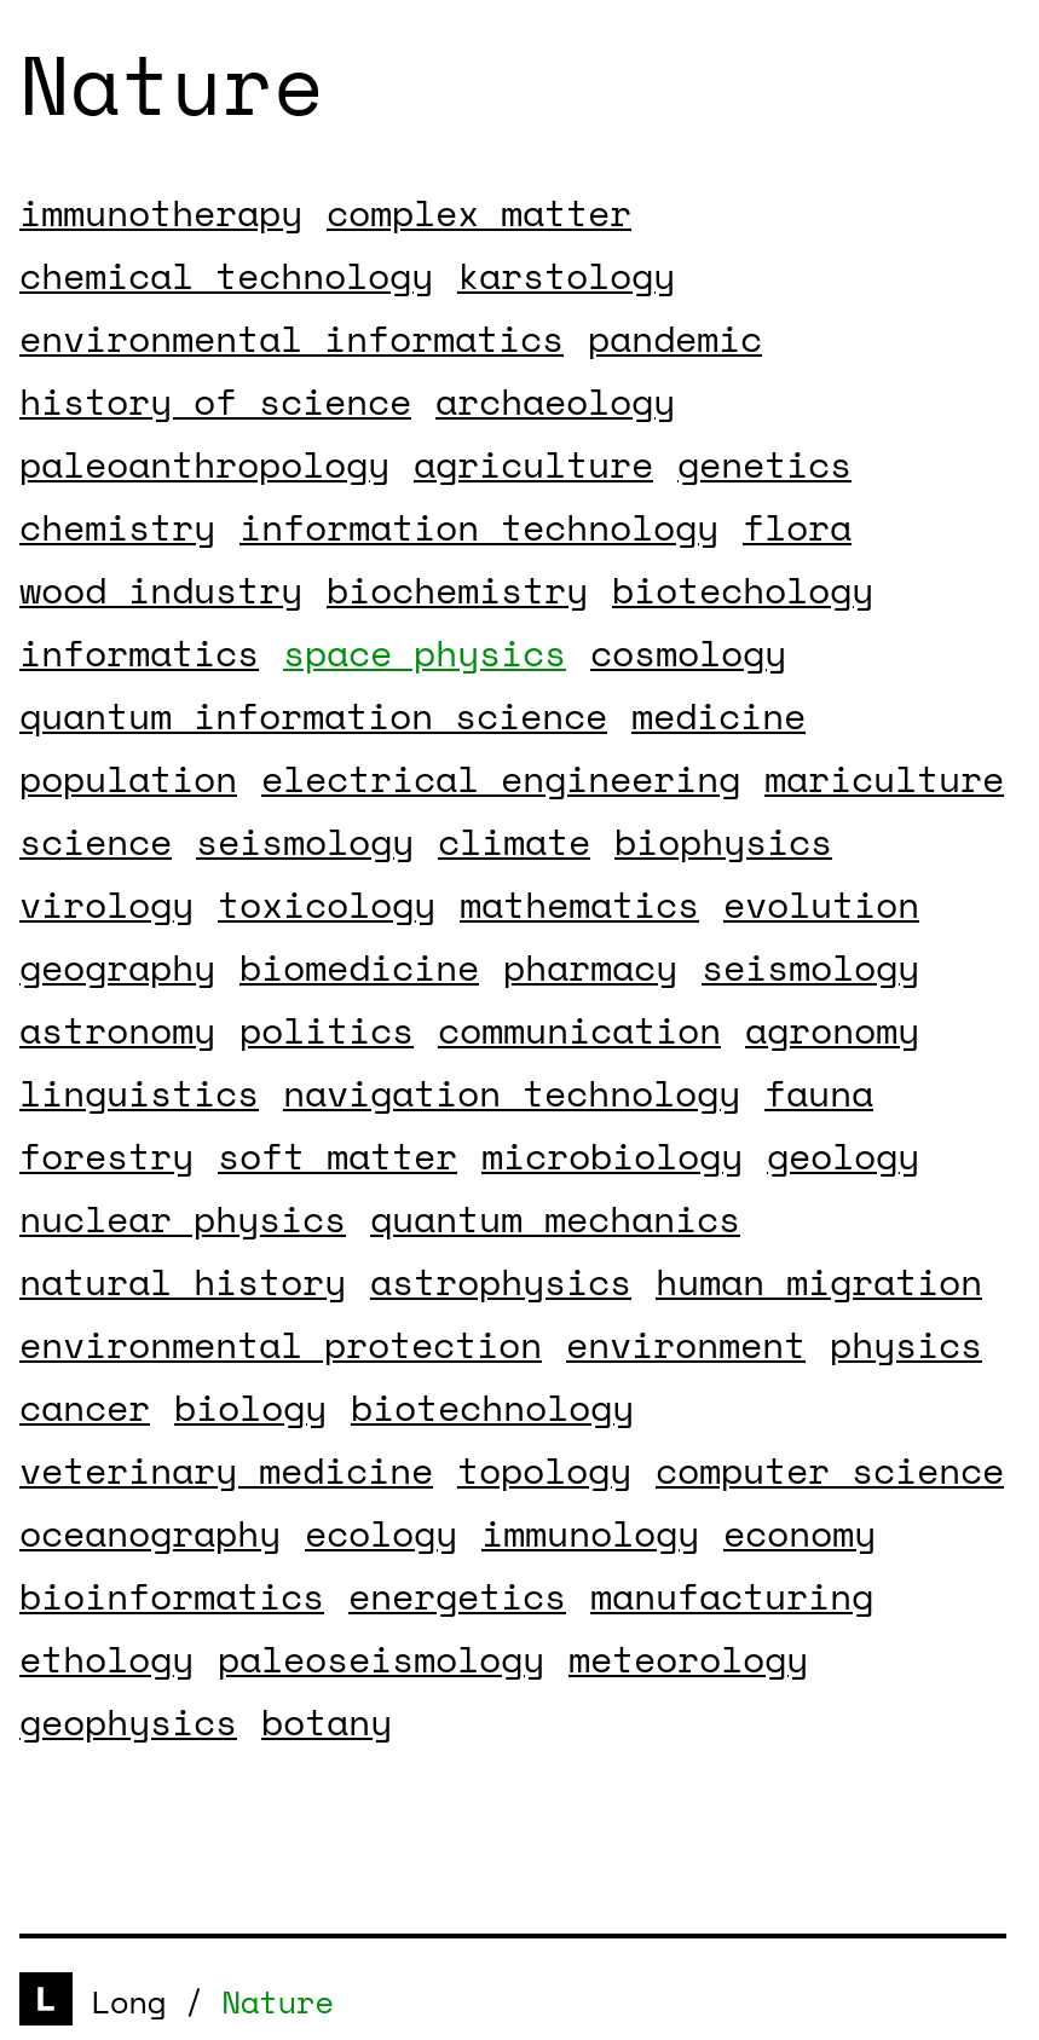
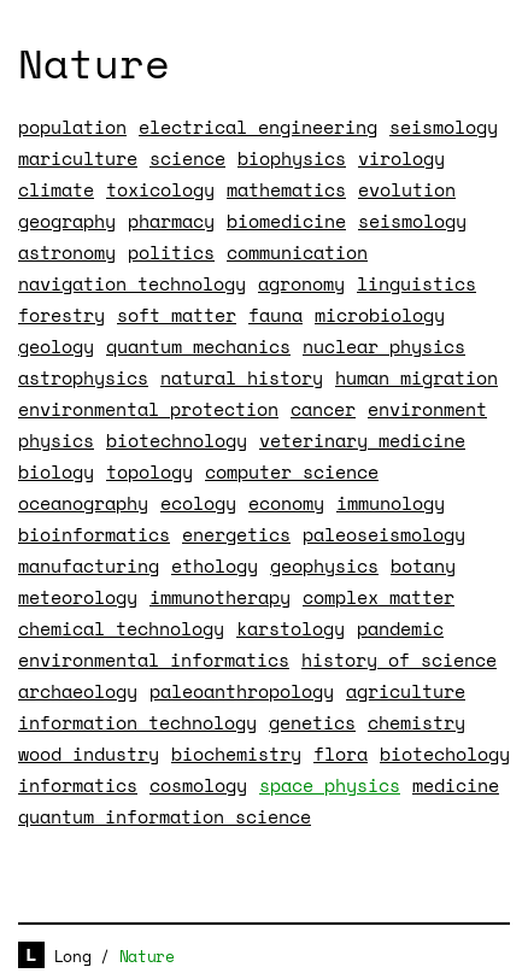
- immunotherapy complex matter
- chemical technology karstology
- environmental informatics pandemic
- history of science archaeology
- paleoanthropology agriculture genetics
- chemistry information technology flora
- wood industry biochemistry biotechology
- informatics space physics cosmology
- quantum information science medicine
- population electrical engineering mariculture
- science seismology climate biophysics
- virology toxicology mathematics evolution
- geography biomedicine pharmacy seismology
- astronomy politics communication agronomy
- linguistics navigation technology fauna
- forestry soft matter microbiology geology
- nuclear physics quantum mechanics
- natural history astrophysics human migration
- environmental protection environment physics
- cancer biology biotechnology
- veterinary medicine topology computer science
- oceanography ecology immunology economy
- bioinformatics energetics manufacturing
- ethology paleoseismology meteorology
- geophysics botany
+ population electrical engineering seismology
+ mariculture science biophysics virology
+ climate toxicology mathematics evolution
+ geography pharmacy biomedicine seismology
+ astronomy politics communication
+ navigation technology agronomy linguistics
+ forestry soft matter fauna microbiology
+ geology quantum mechanics nuclear physics
+ astrophysics natural history human migration
+ environmental protection cancer environment
+ physics biotechnology veterinary medicine
+ biology topology computer science
+ oceanography ecology economy immunology
+ bioinformatics energetics paleoseismology
+ manufacturing ethology geophysics botany
+ meteorology immunotherapy complex matter
+ chemical technology karstology pandemic
+ environmental informatics history of science
+ archaeology paleoanthropology agriculture
+ information technology genetics chemistry
+ wood industry biochemistry flora biotechology
+ informatics cosmology space physics medicine
+ quantum information science
